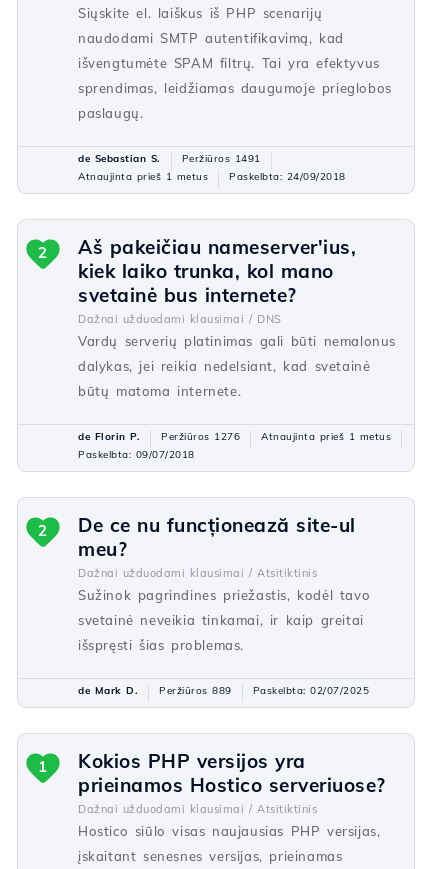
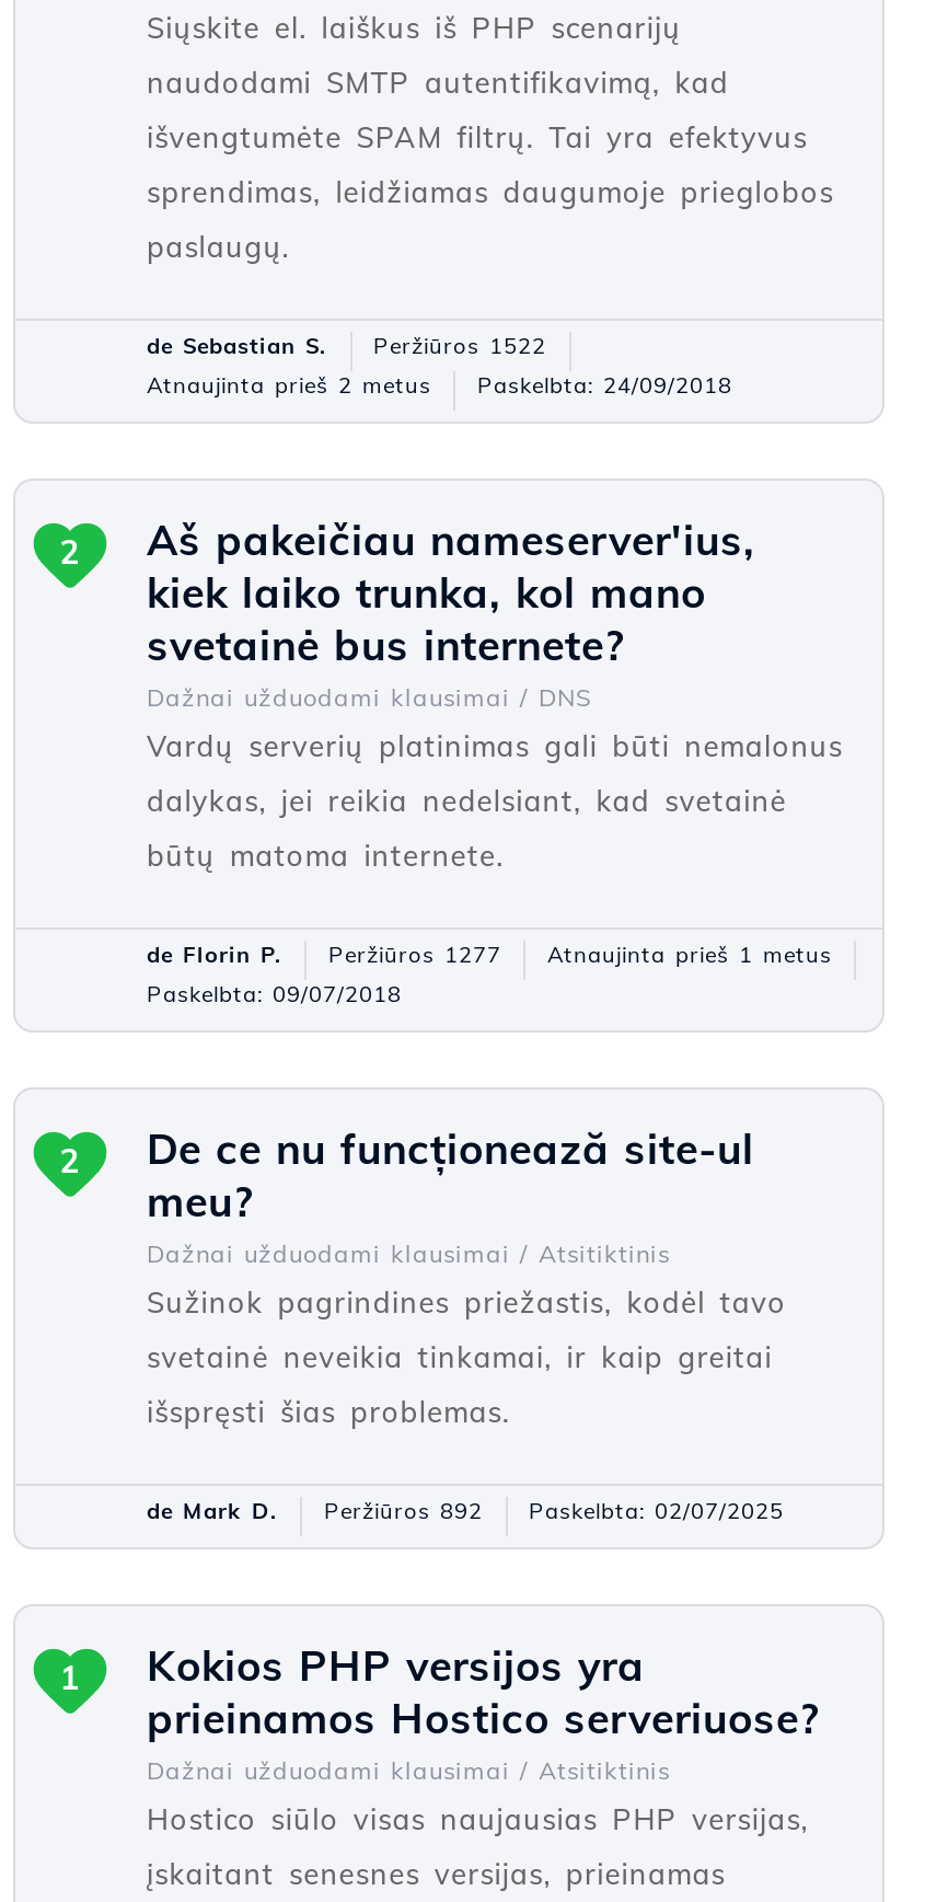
- de Sebastian S. Peržiūros 1491
+ de Sebastian S. Peržiūros 1522

- Atnaujinta prieš 1 metus
+ Atnaujinta prieš 2 metus

- de Florin P. Peržiūros 1276 Atnaujinta prieš 1 metus
+ de Florin P. Peržiūros 1277 Atnaujinta prieš 1 metus

- de Mark D. Peržiūros 889 Paskelbta: 02/07/2025
+ de Mark D. Peržiūros 892 Paskelbta: 02/07/2025
